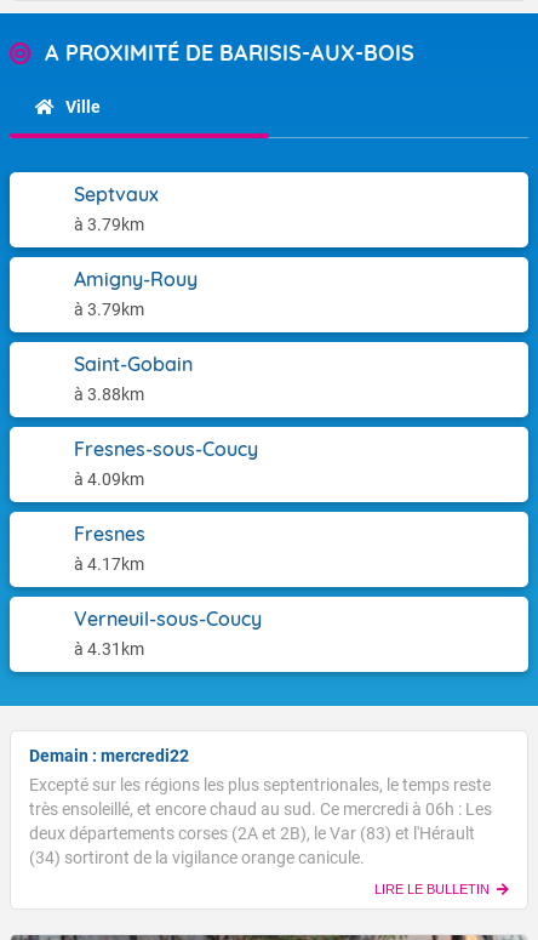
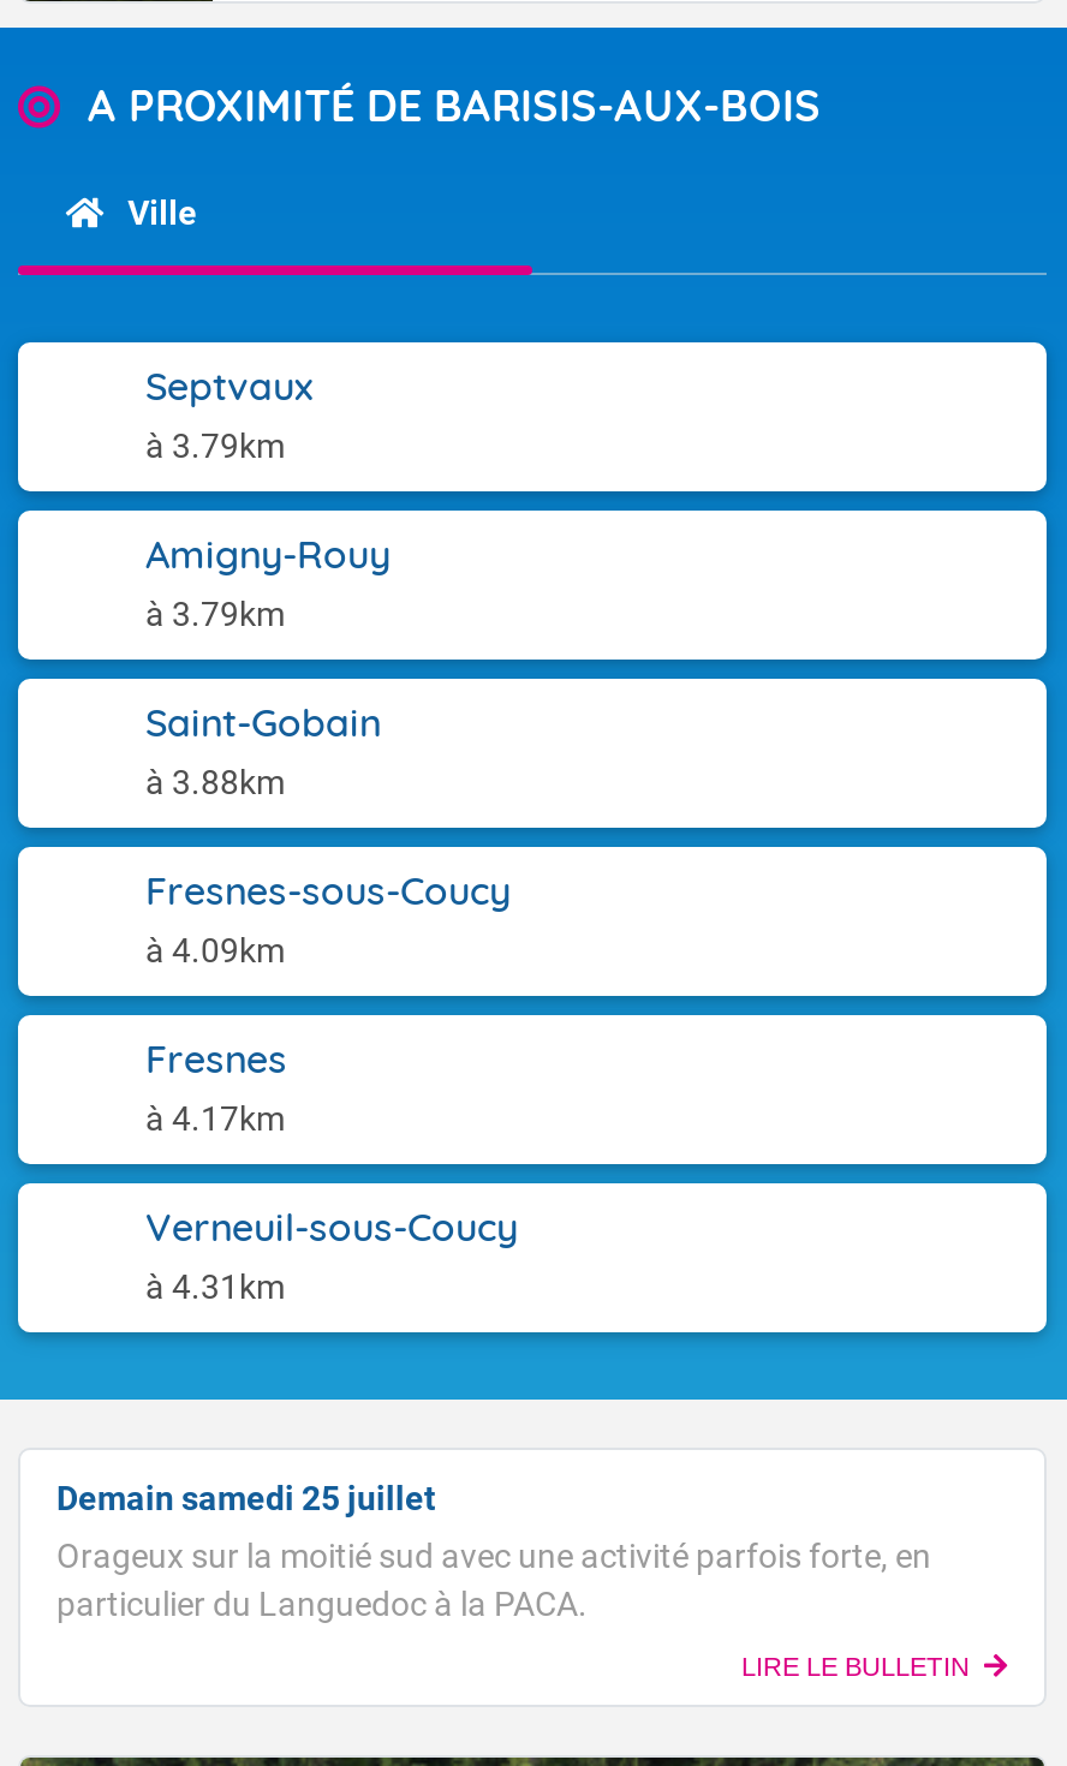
- Demain : mercredi22
+ Demain samedi 25 juillet

- Excepté sur les régions les plus septentrionales, le temps reste
- très ensoleillé, et encore chaud au sud. Ce mercredi à 06h : Les
- deux départements corses (2A et 2B), le Var (83) et l'Hérault
- (34) sortiront de la vigilance orange canicule.
+ Orageux sur la moitié sud avec une activité parfois forte, en
+ particulier du Languedoc à la PACA.
